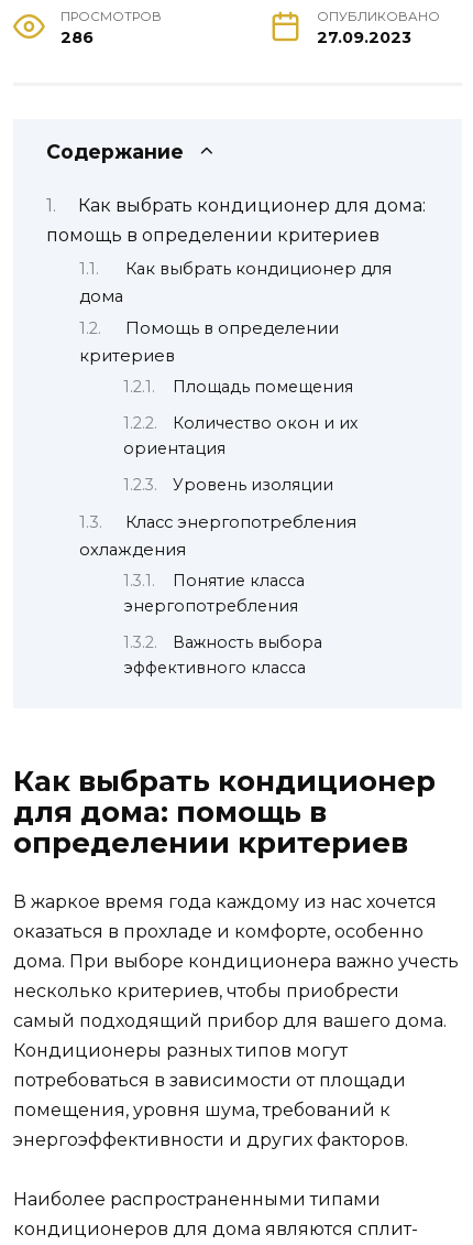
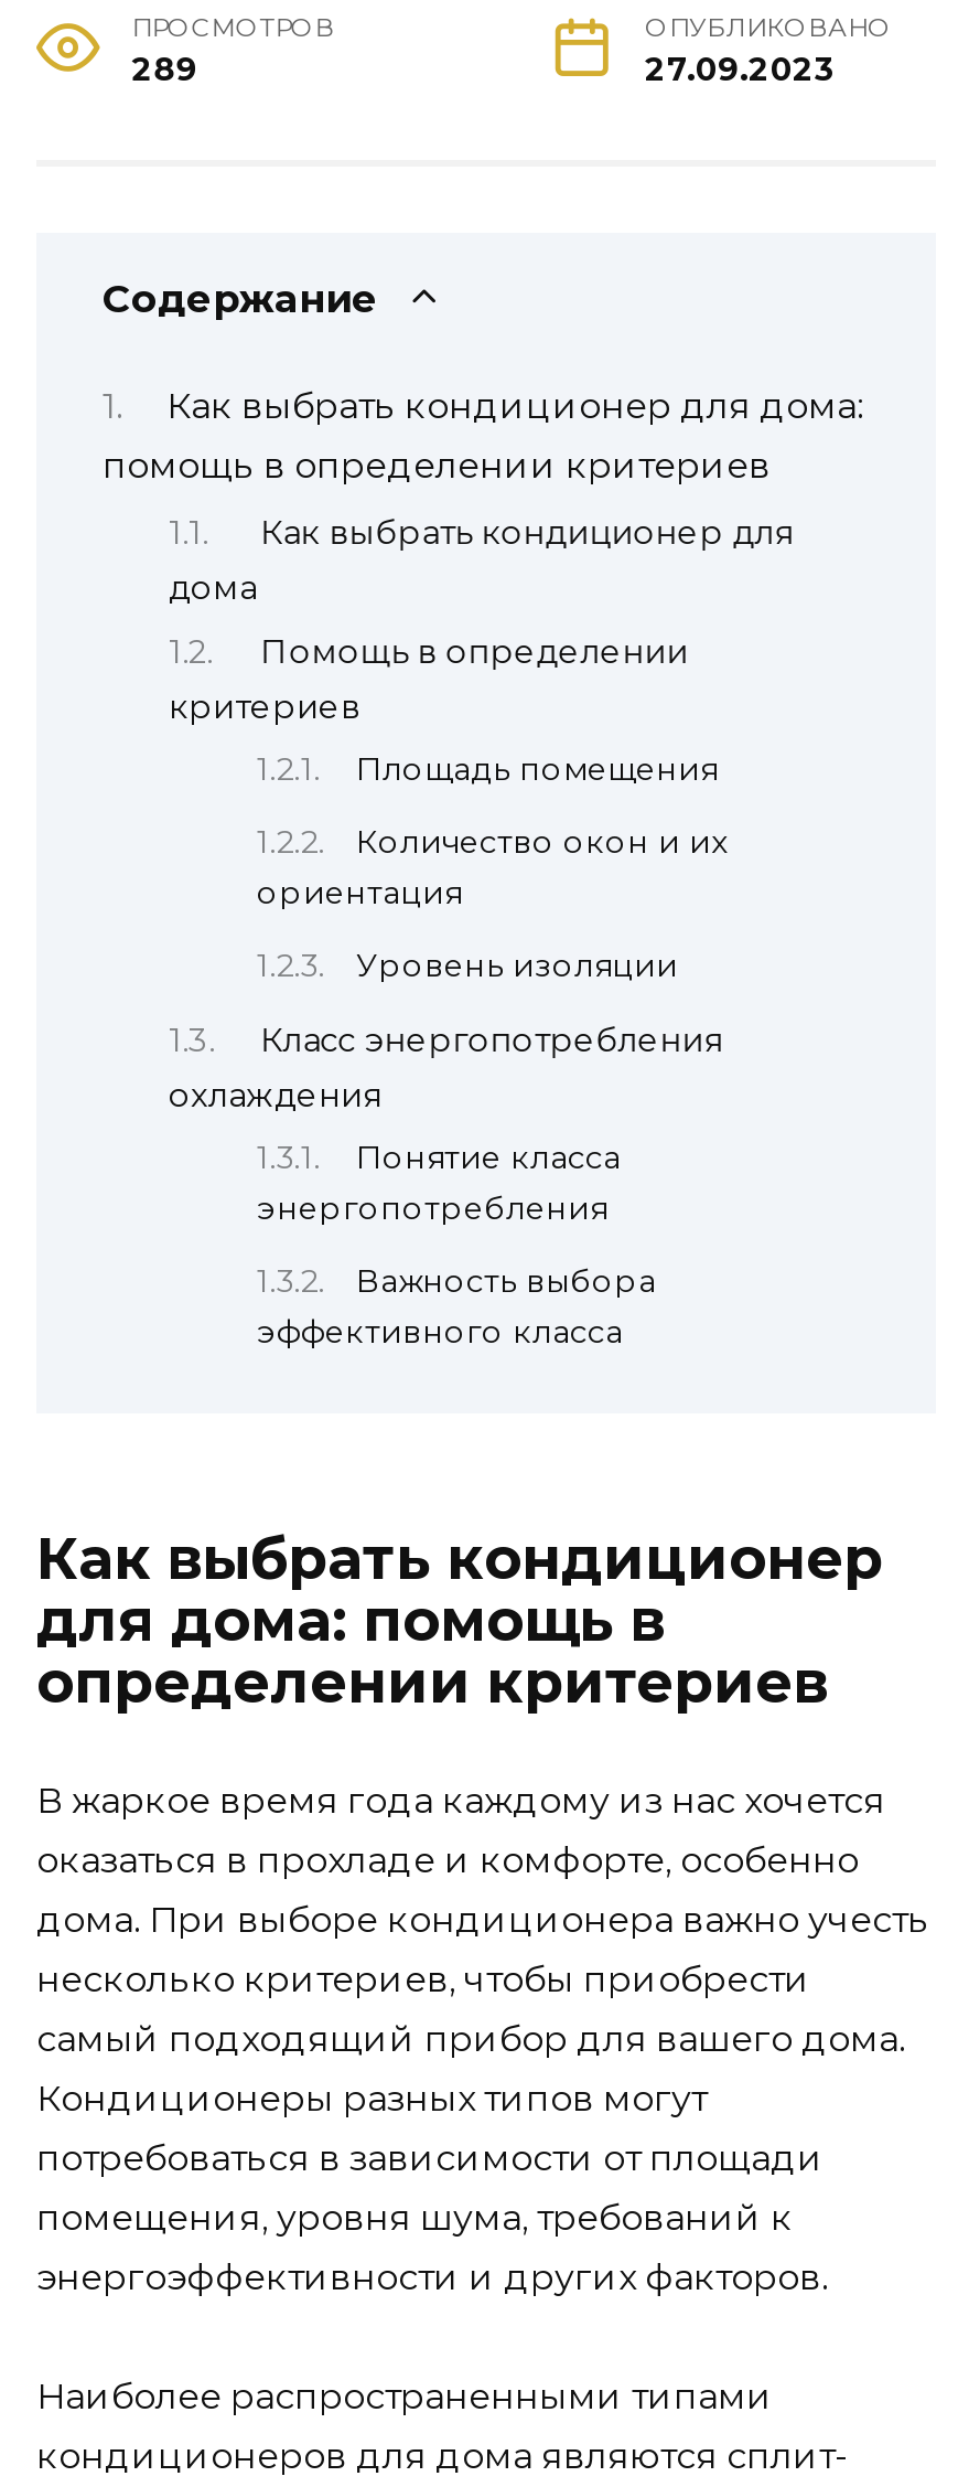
- 286
+ 289
